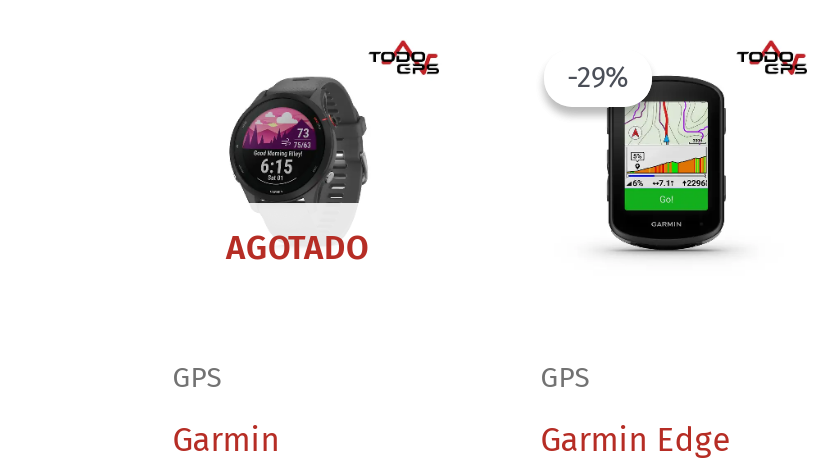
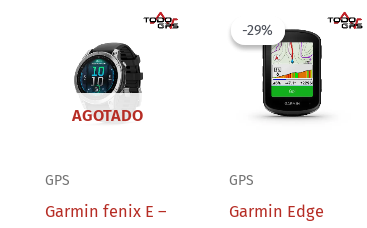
- [image]
+ [image]

- Garmin
+ Garmin fenix E –
